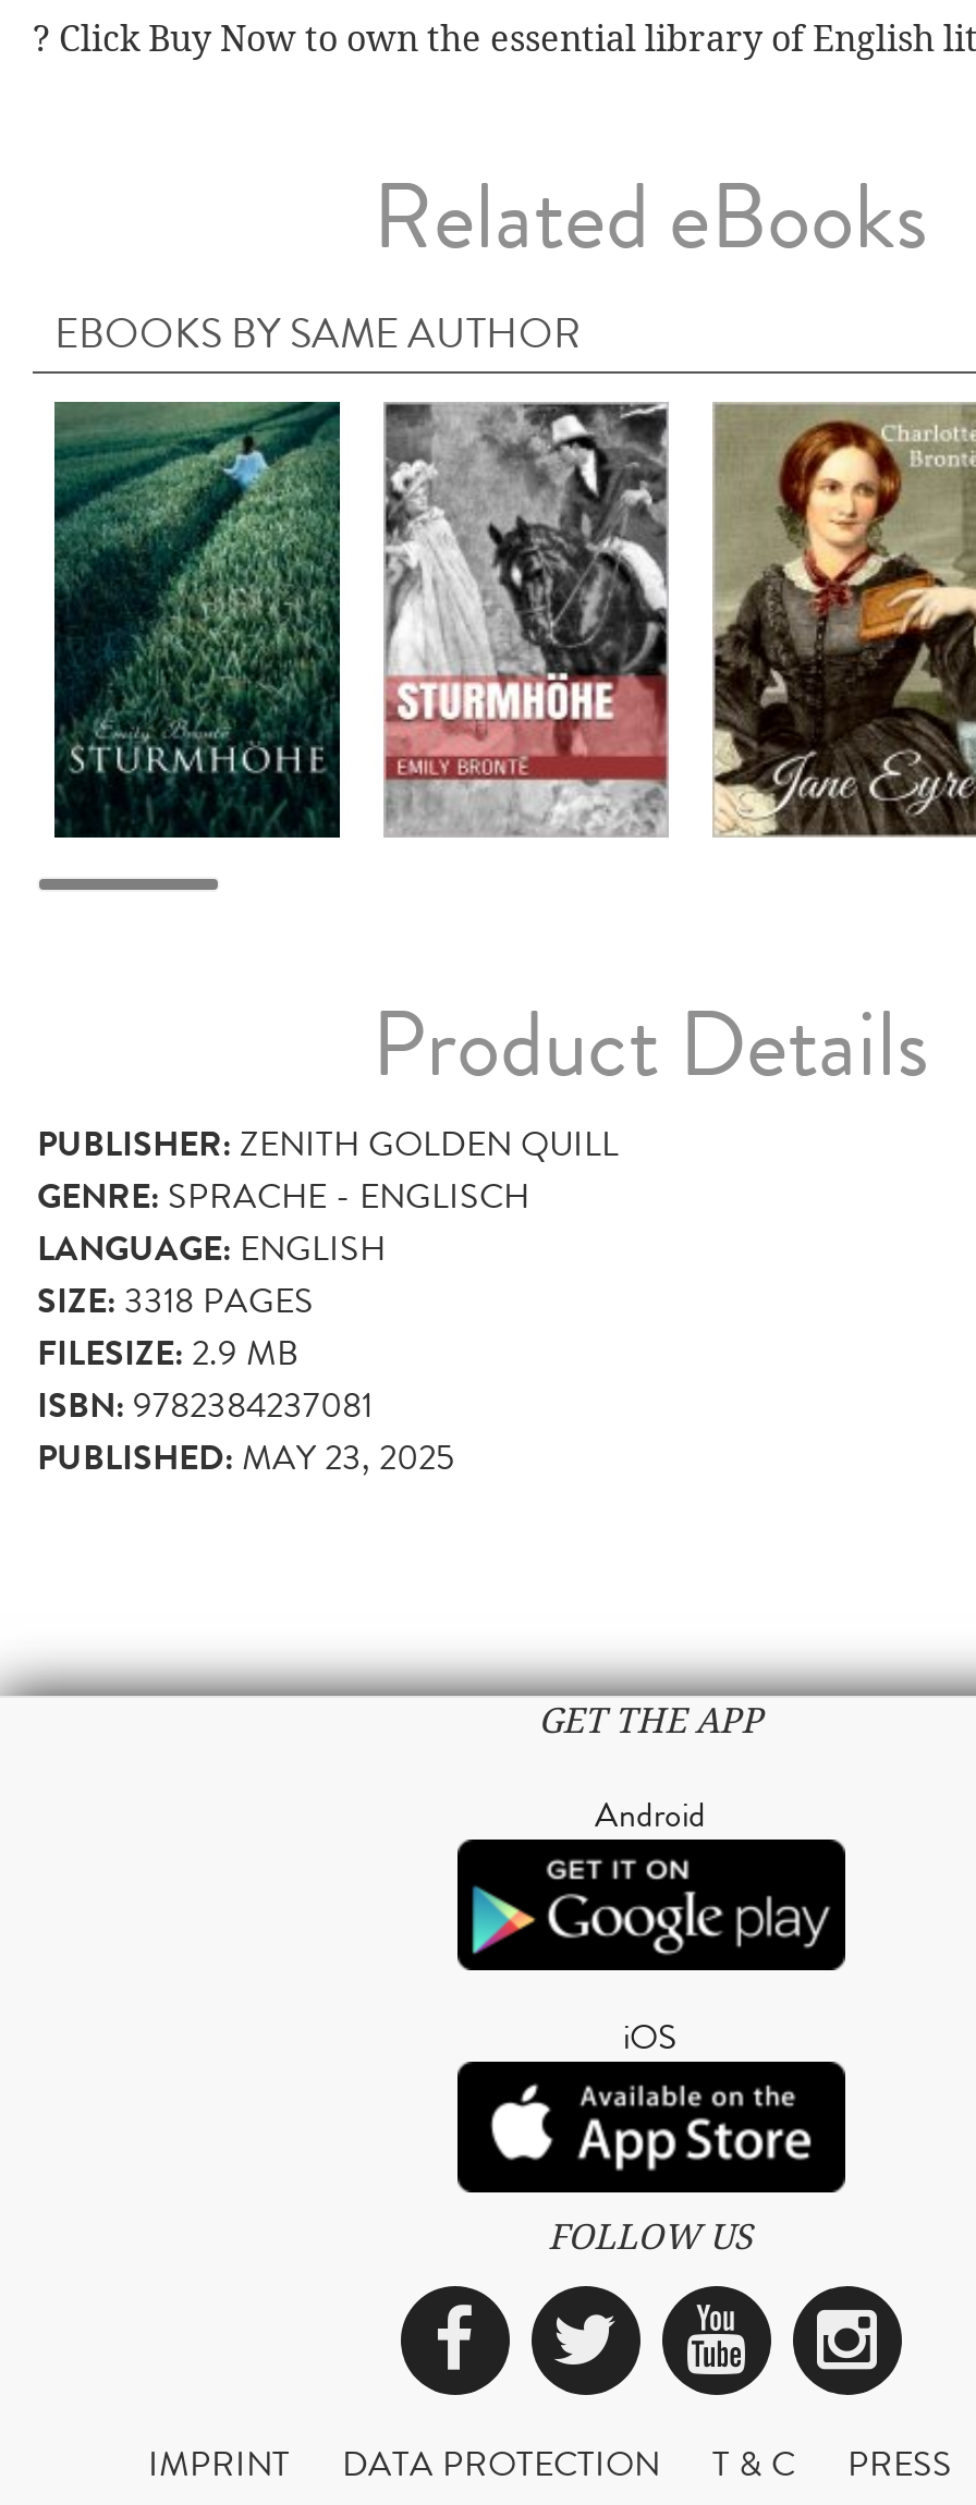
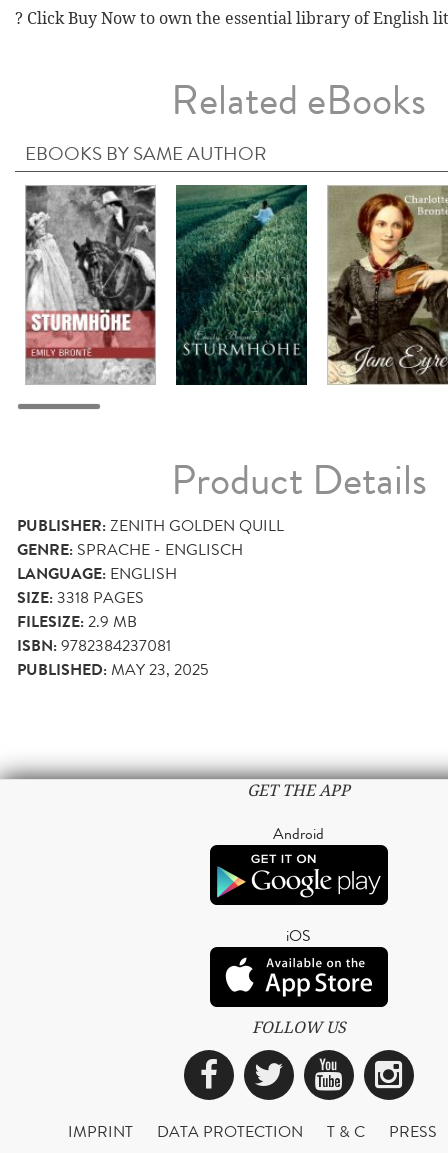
- [image]
+ [image]

- [image]
+ [image]
